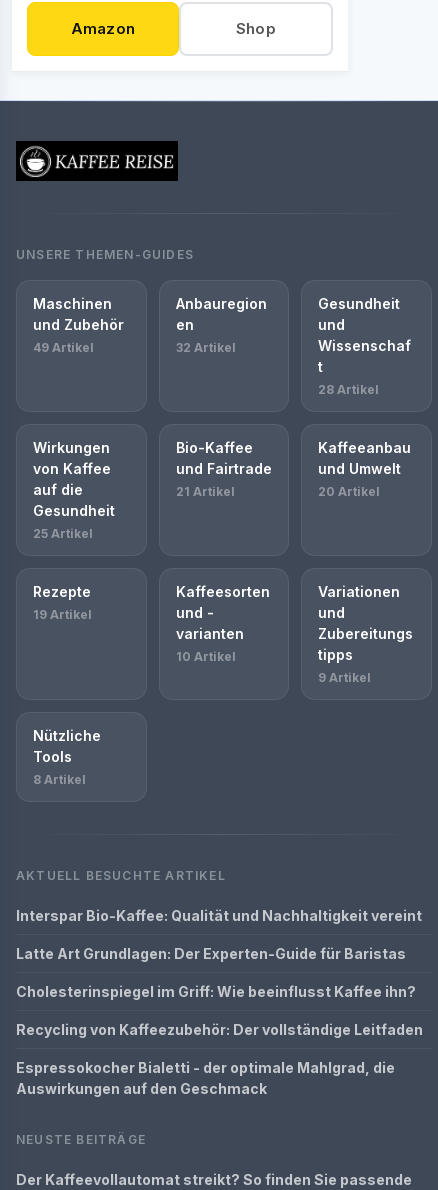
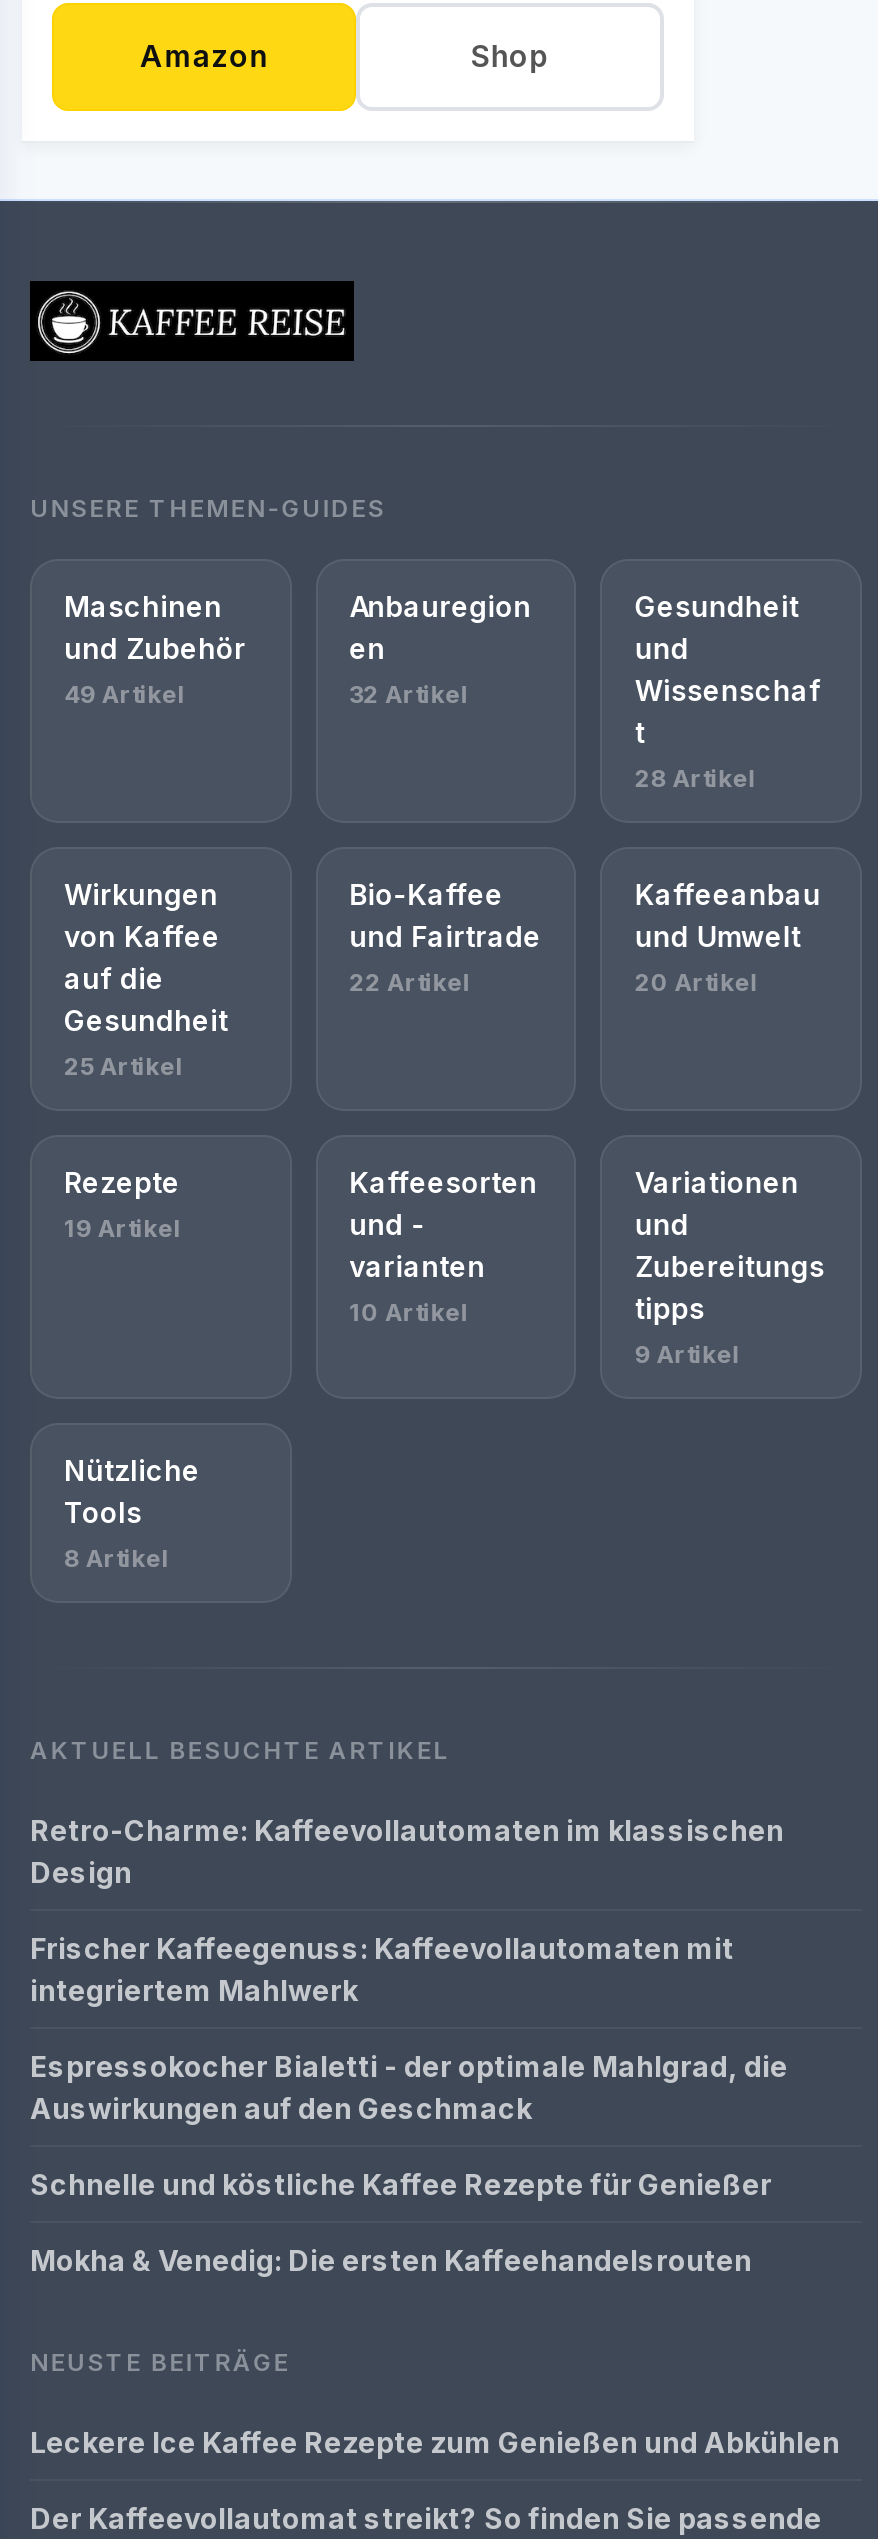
- 21 Artikel
+ 22 Artikel

- Interspar Bio-Kaffee: Qualität und Nachhaltigkeit vereint
- Latte Art Grundlagen: Der Experten-Guide für Baristas
- Cholesterinspiegel im Griff: Wie beeinflusst Kaffee ihn?
- Recycling von Kaffeezubehör: Der vollständige Leitfaden
+ Retro-Charme: Kaffeevollautomaten im klassischen
+ Design
+ Frischer Kaffeegenuss: Kaffeevollautomaten mit
+ integriertem Mahlwerk

moved up: Espressokocher Bialetti - der optimale Mahlgrad, die | Auswirkungen auf den Geschmack

+ Schnelle und köstliche Kaffee Rezepte für Genießer
+ Mokha & Venedig: Die ersten Kaffeehandelsrouten

+ Leckere Ice Kaffee Rezepte zum Genießen und Abkühlen
